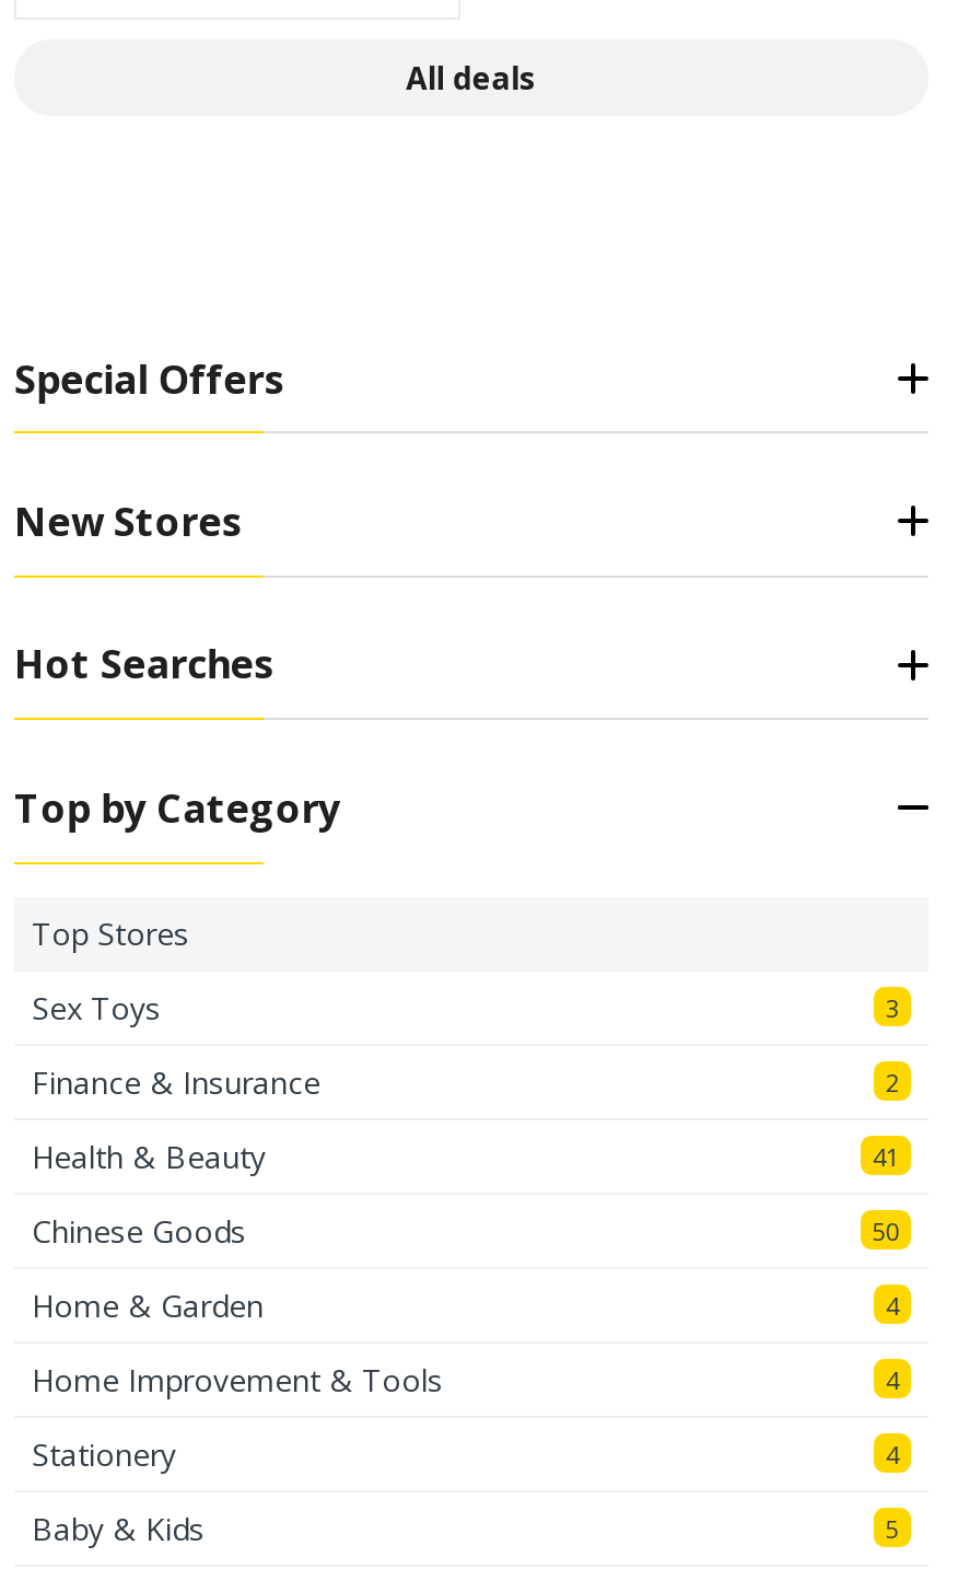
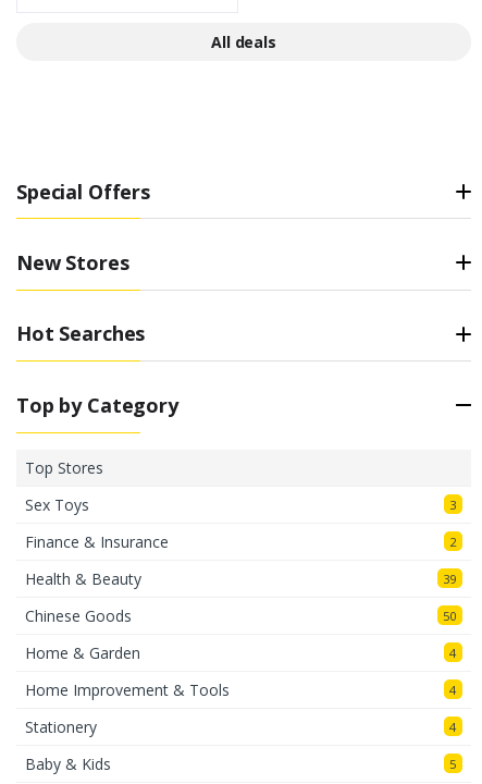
- 41
+ 39
